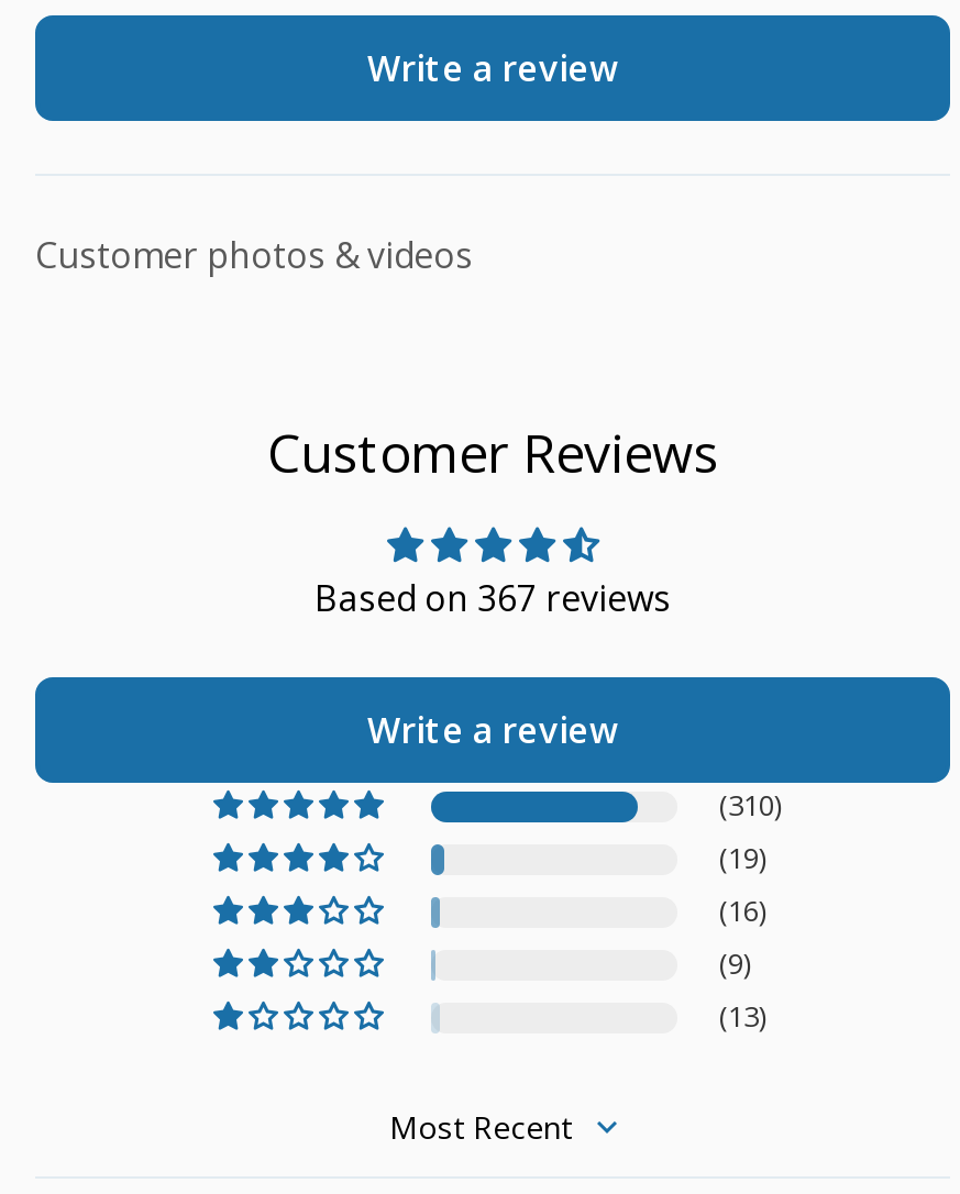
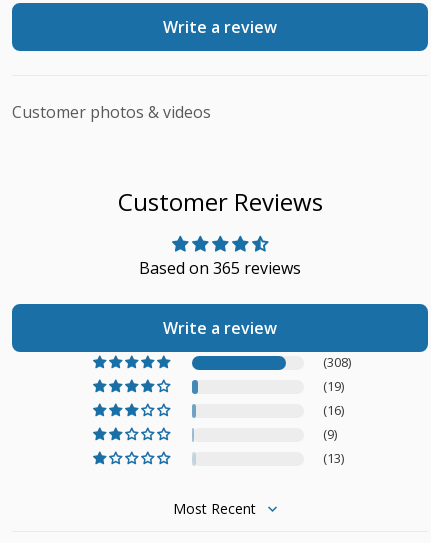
- Based on 367 reviews
+ Based on 365 reviews

- (310)
+ (308)
